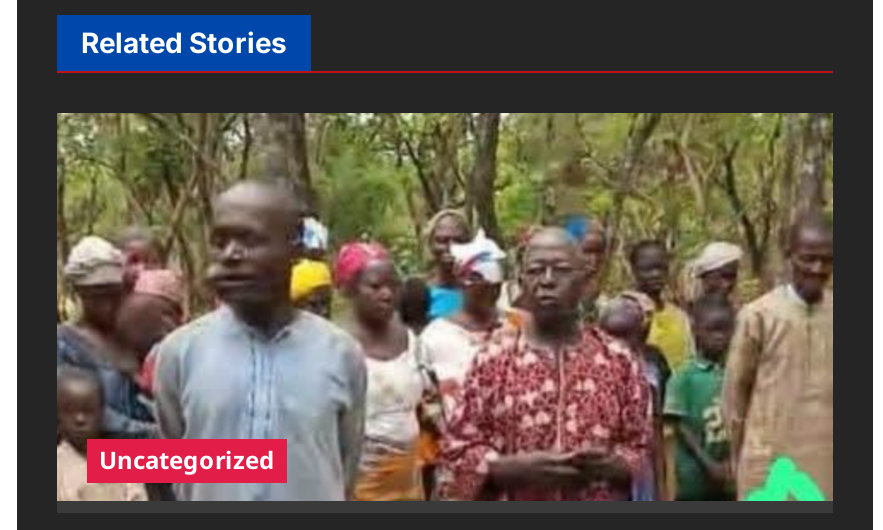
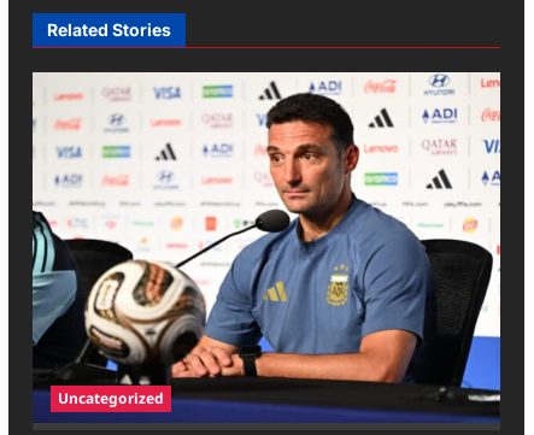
- [image]
+ [image]
